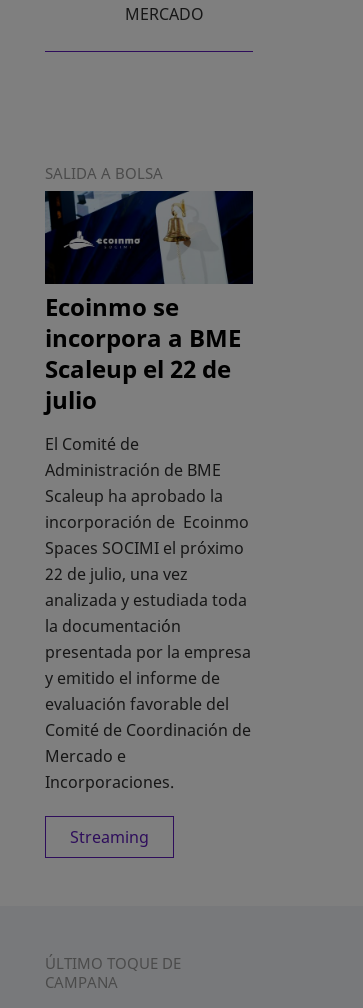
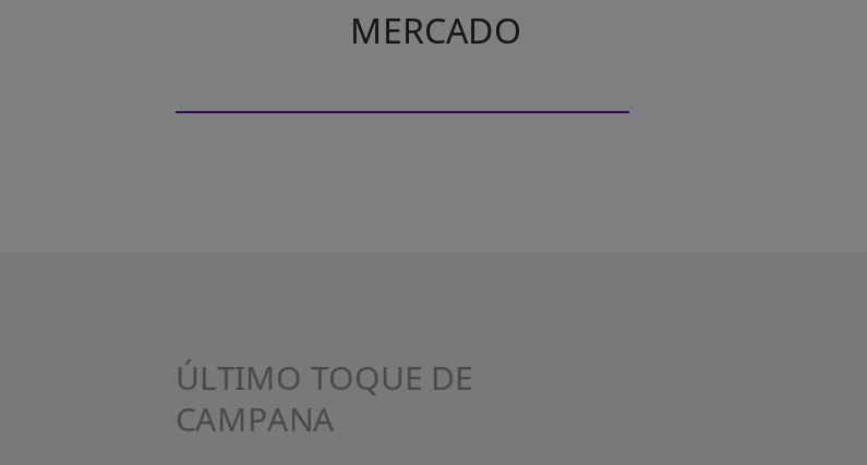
- SALIDA A BOLSA

- [image]
- Ecoinmo se
- incorpora a BME
- Scaleup el 22 de
- julio
- El Comité de
- Administración de BME
- Scaleup ha aprobado la
- incorporación de Ecoinmo
- Spaces SOCIMI el próximo
- 22 de julio, una vez
- analizada y estudiada toda
- la documentación
- presentada por la empresa
- y emitido el informe de
- evaluación favorable del
- Comité de Coordinación de
- Mercado e
- Incorporaciones.
- Streaming

- [image]
